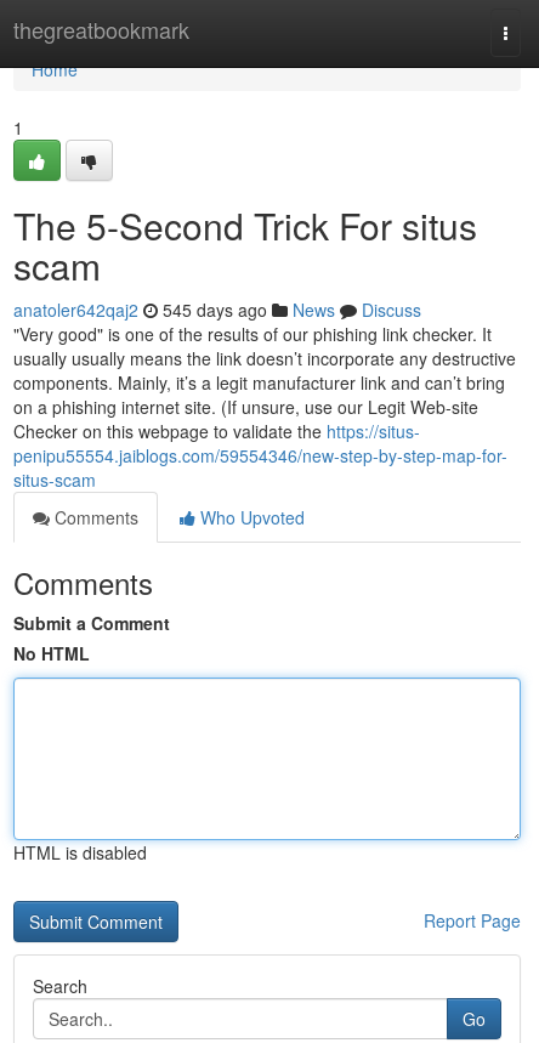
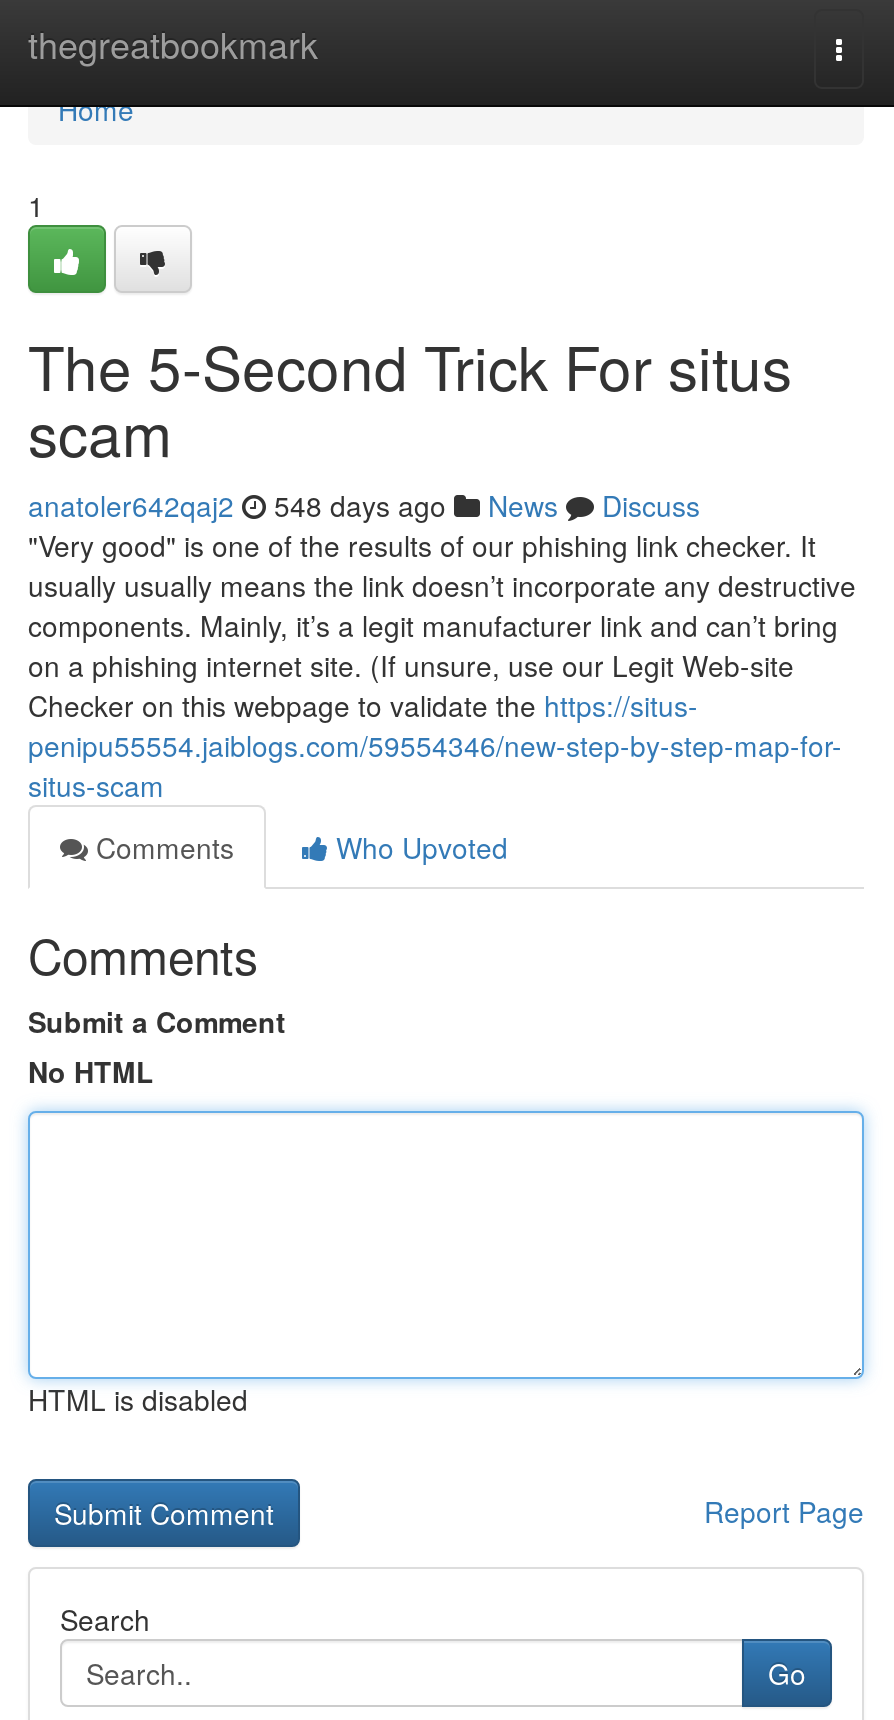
- anatoler642qaj2 545 days ago News Discuss
+ anatoler642qaj2 548 days ago News Discuss
